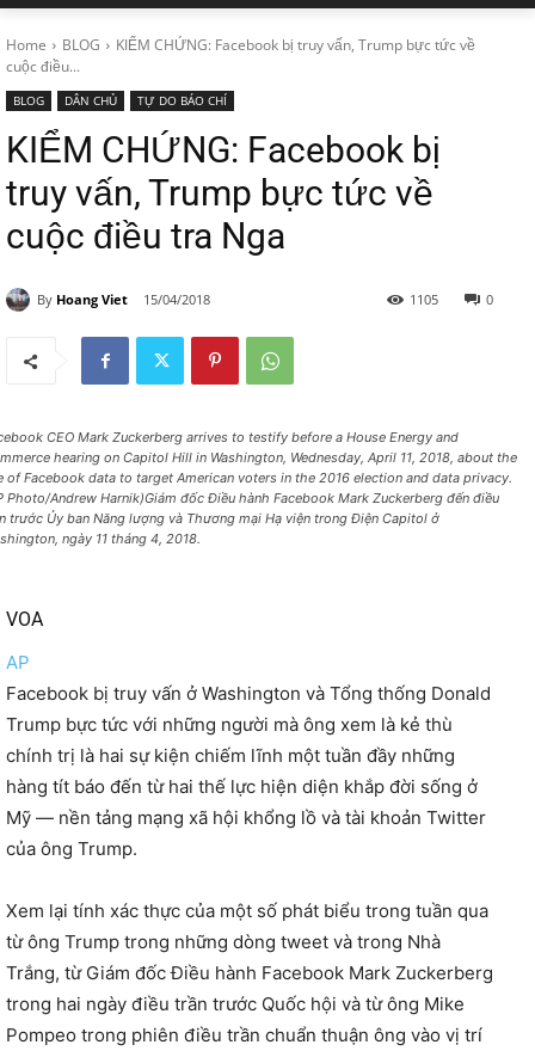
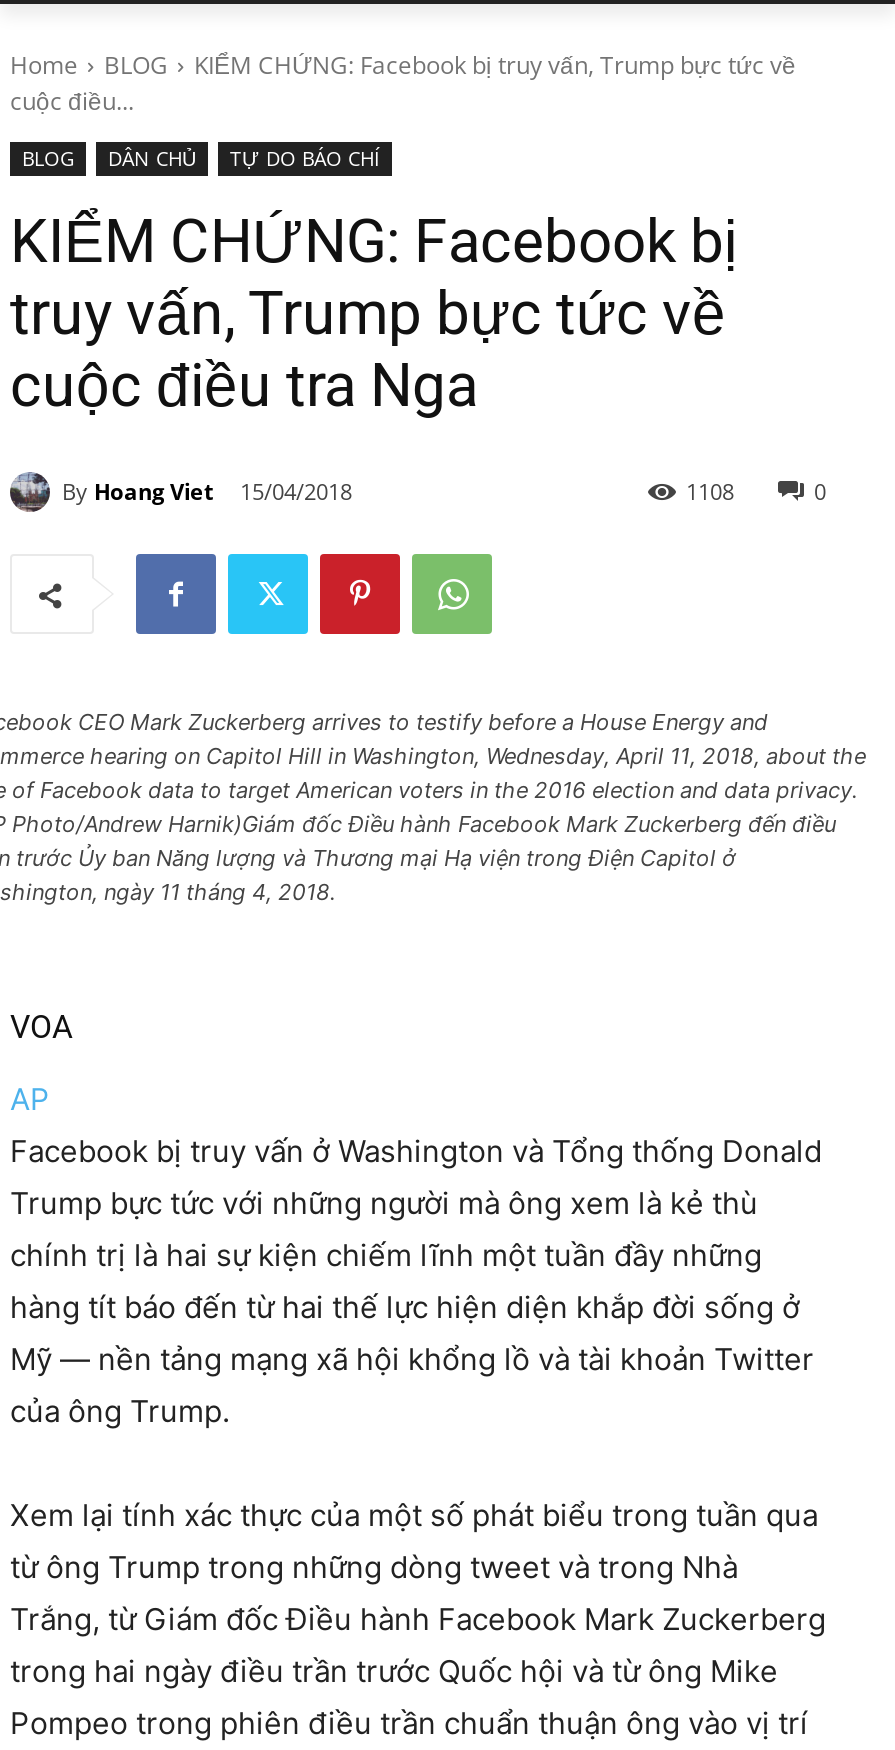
- 1105
+ 1108
